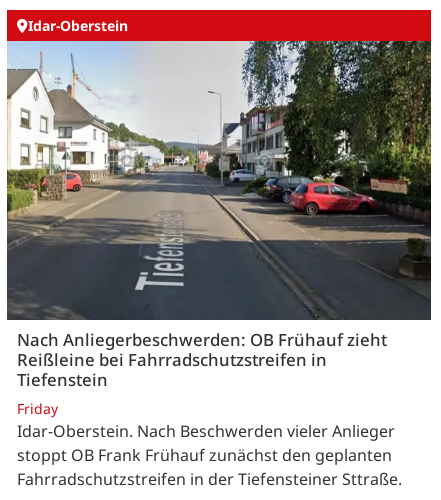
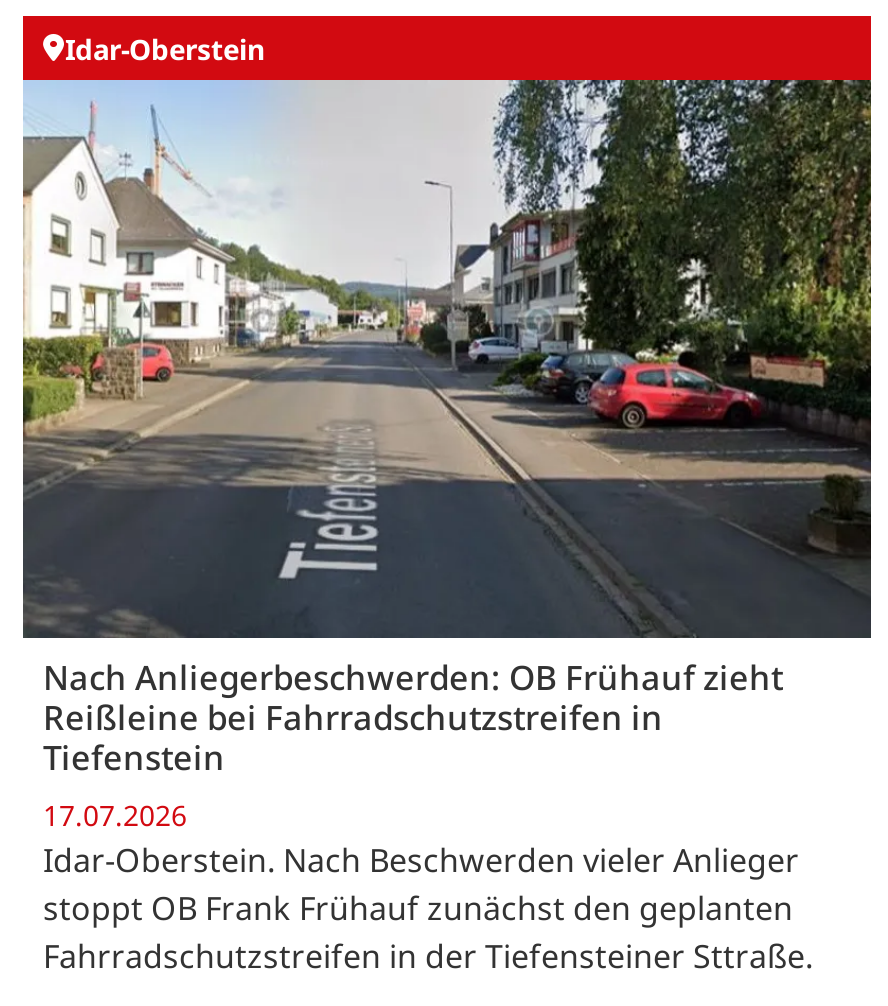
- Friday
+ 17.07.2026
